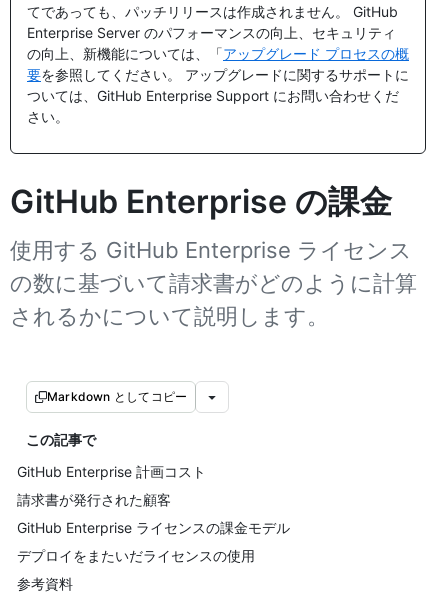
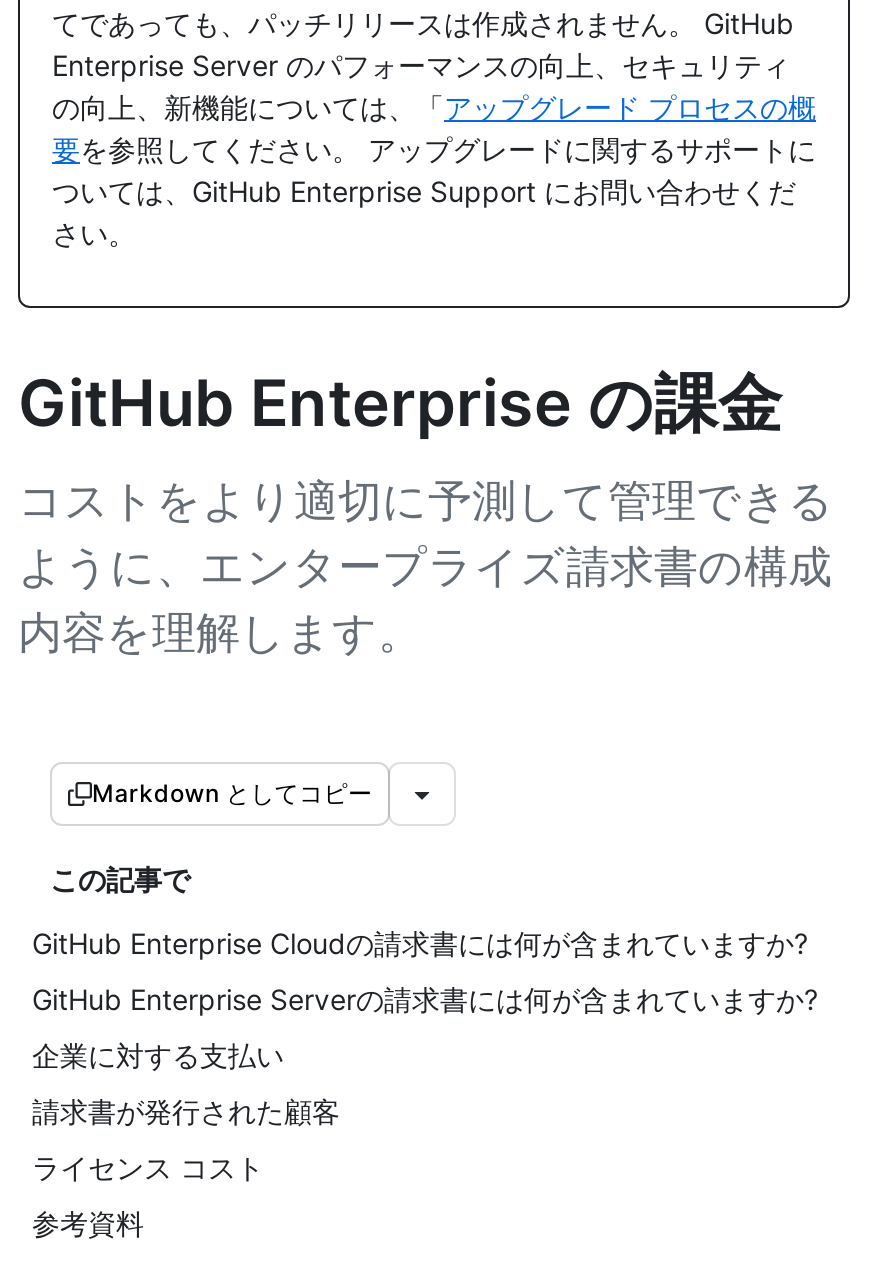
- 使用する GitHub Enterprise ライセンス
- の数に基づいて請求書がどのように計算
- されるかについて説明します。
+ コストをより適切に予測して管理できる
+ ように、エンタープライズ請求書の構成
+ 内容を理解します。

- GitHub Enterprise 計画コスト
+ GitHub Enterprise Cloudの請求書には何が含まれていますか?
+ GitHub Enterprise Serverの請求書には何が含まれていますか?
+ 企業に対する支払い

moved down: 請求書が発行された顧客

- GitHub Enterprise ライセンスの課金モデル
- デプロイをまたいだライセンスの使用
+ ライセンス コスト
